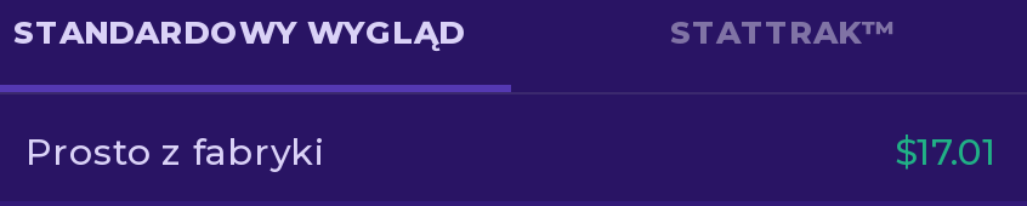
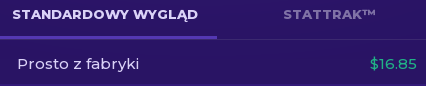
- $17.01
+ $16.85
